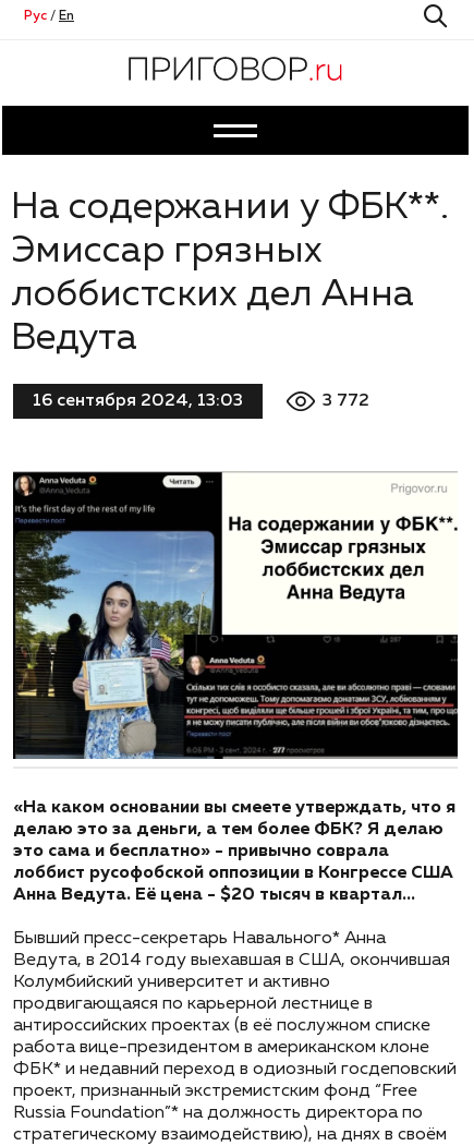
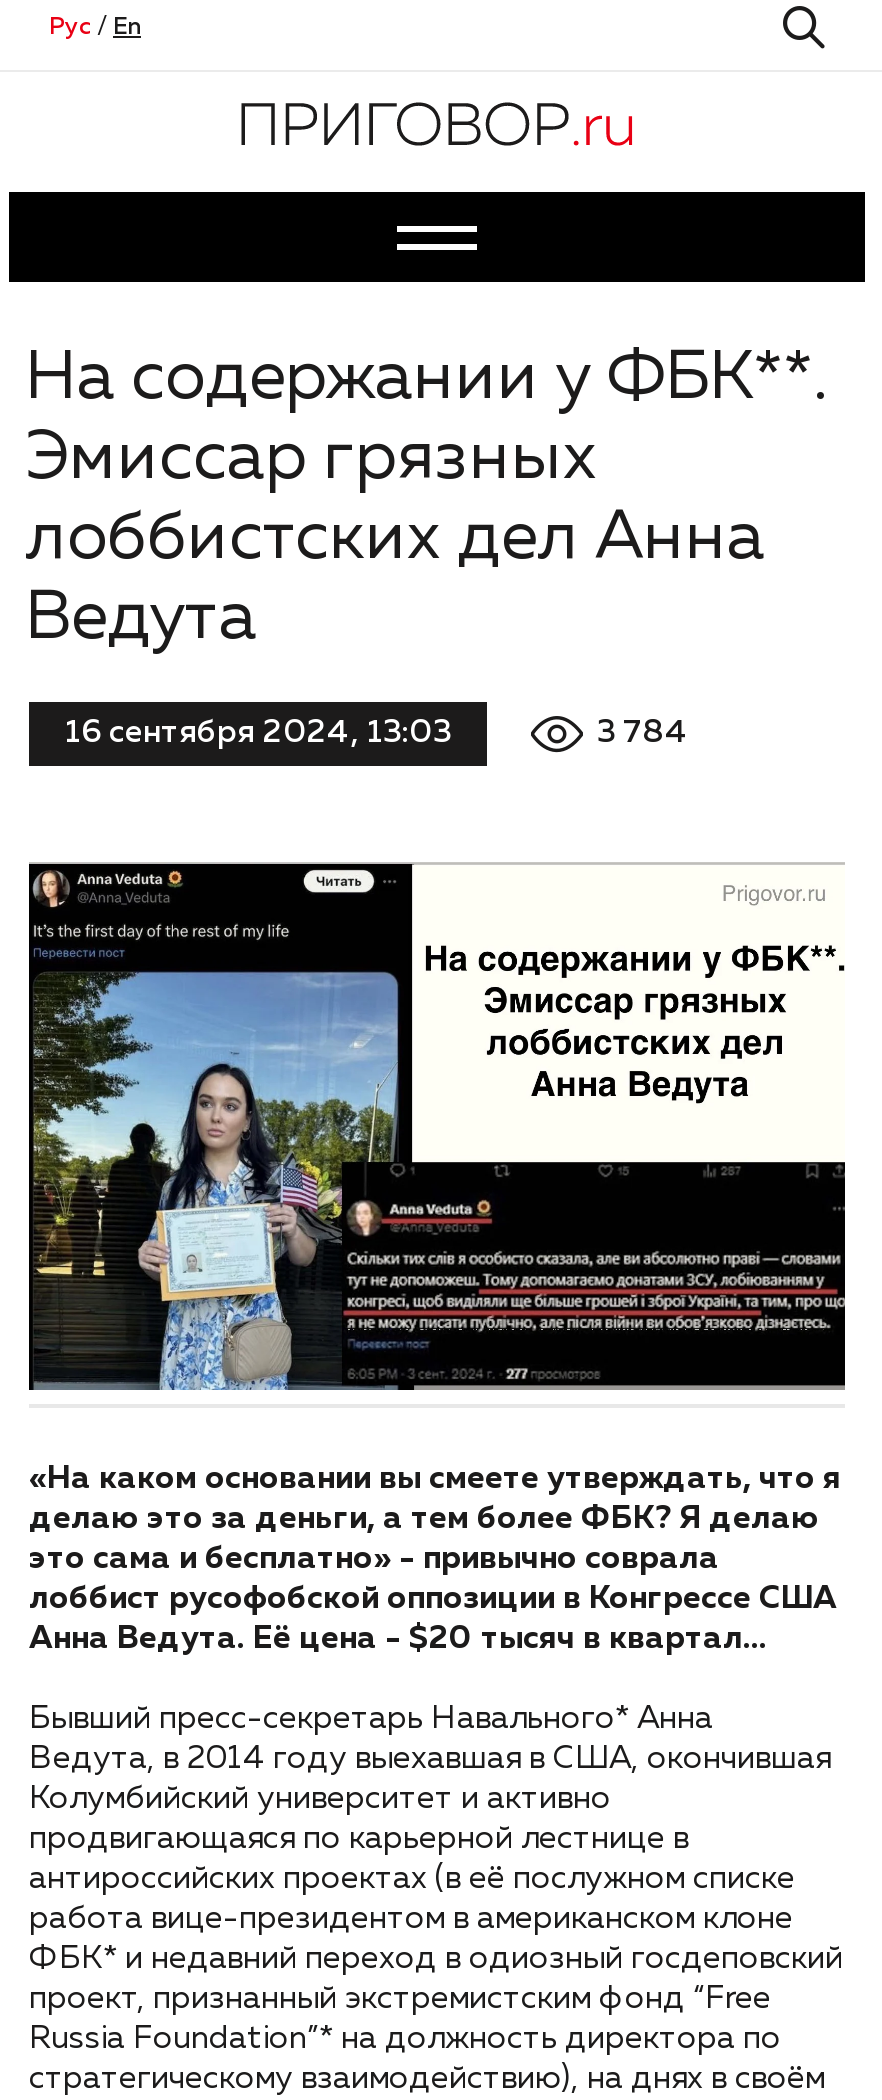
- 3 772
+ 3 784
